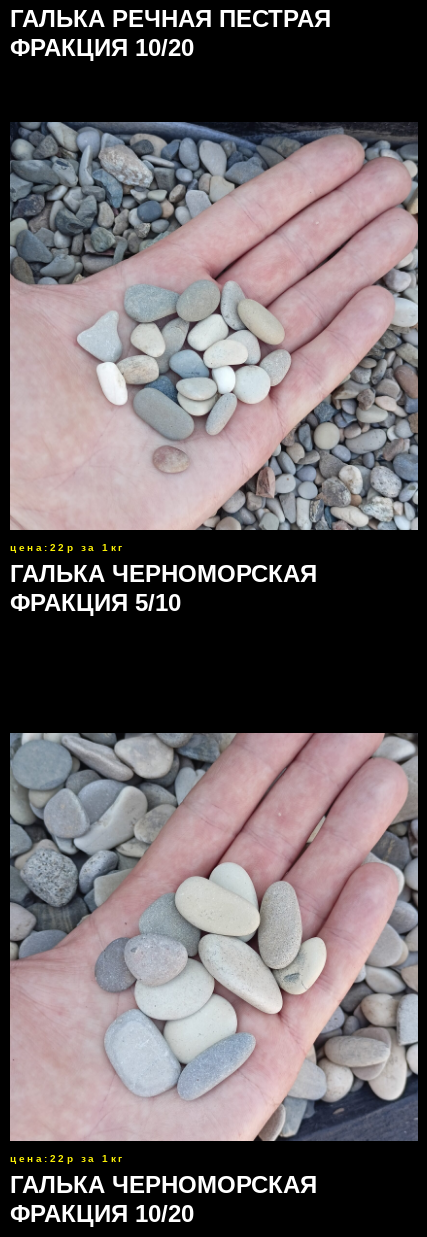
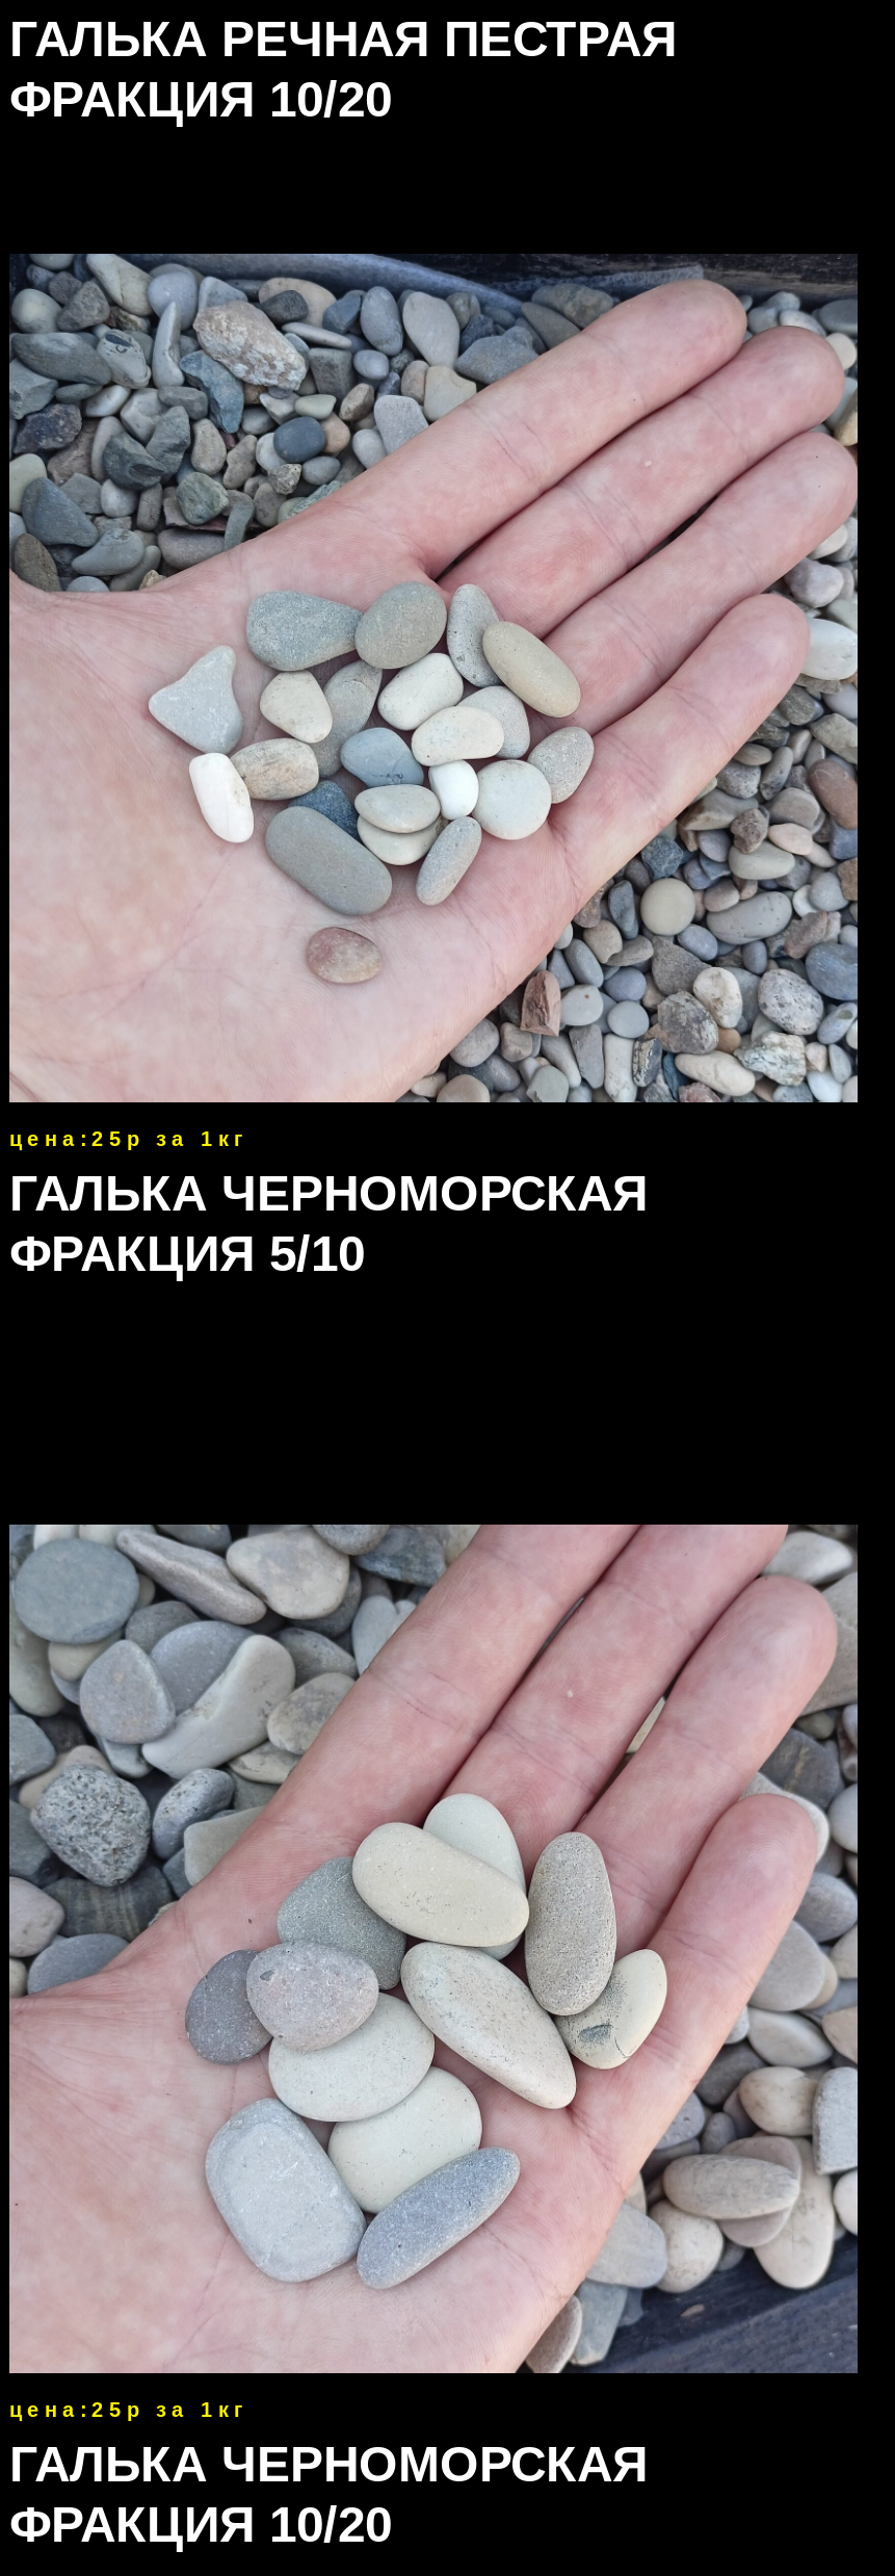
- цена:22р за 1кг
+ цена:25р за 1кг

- цена:22р за 1кг
+ цена:25р за 1кг
